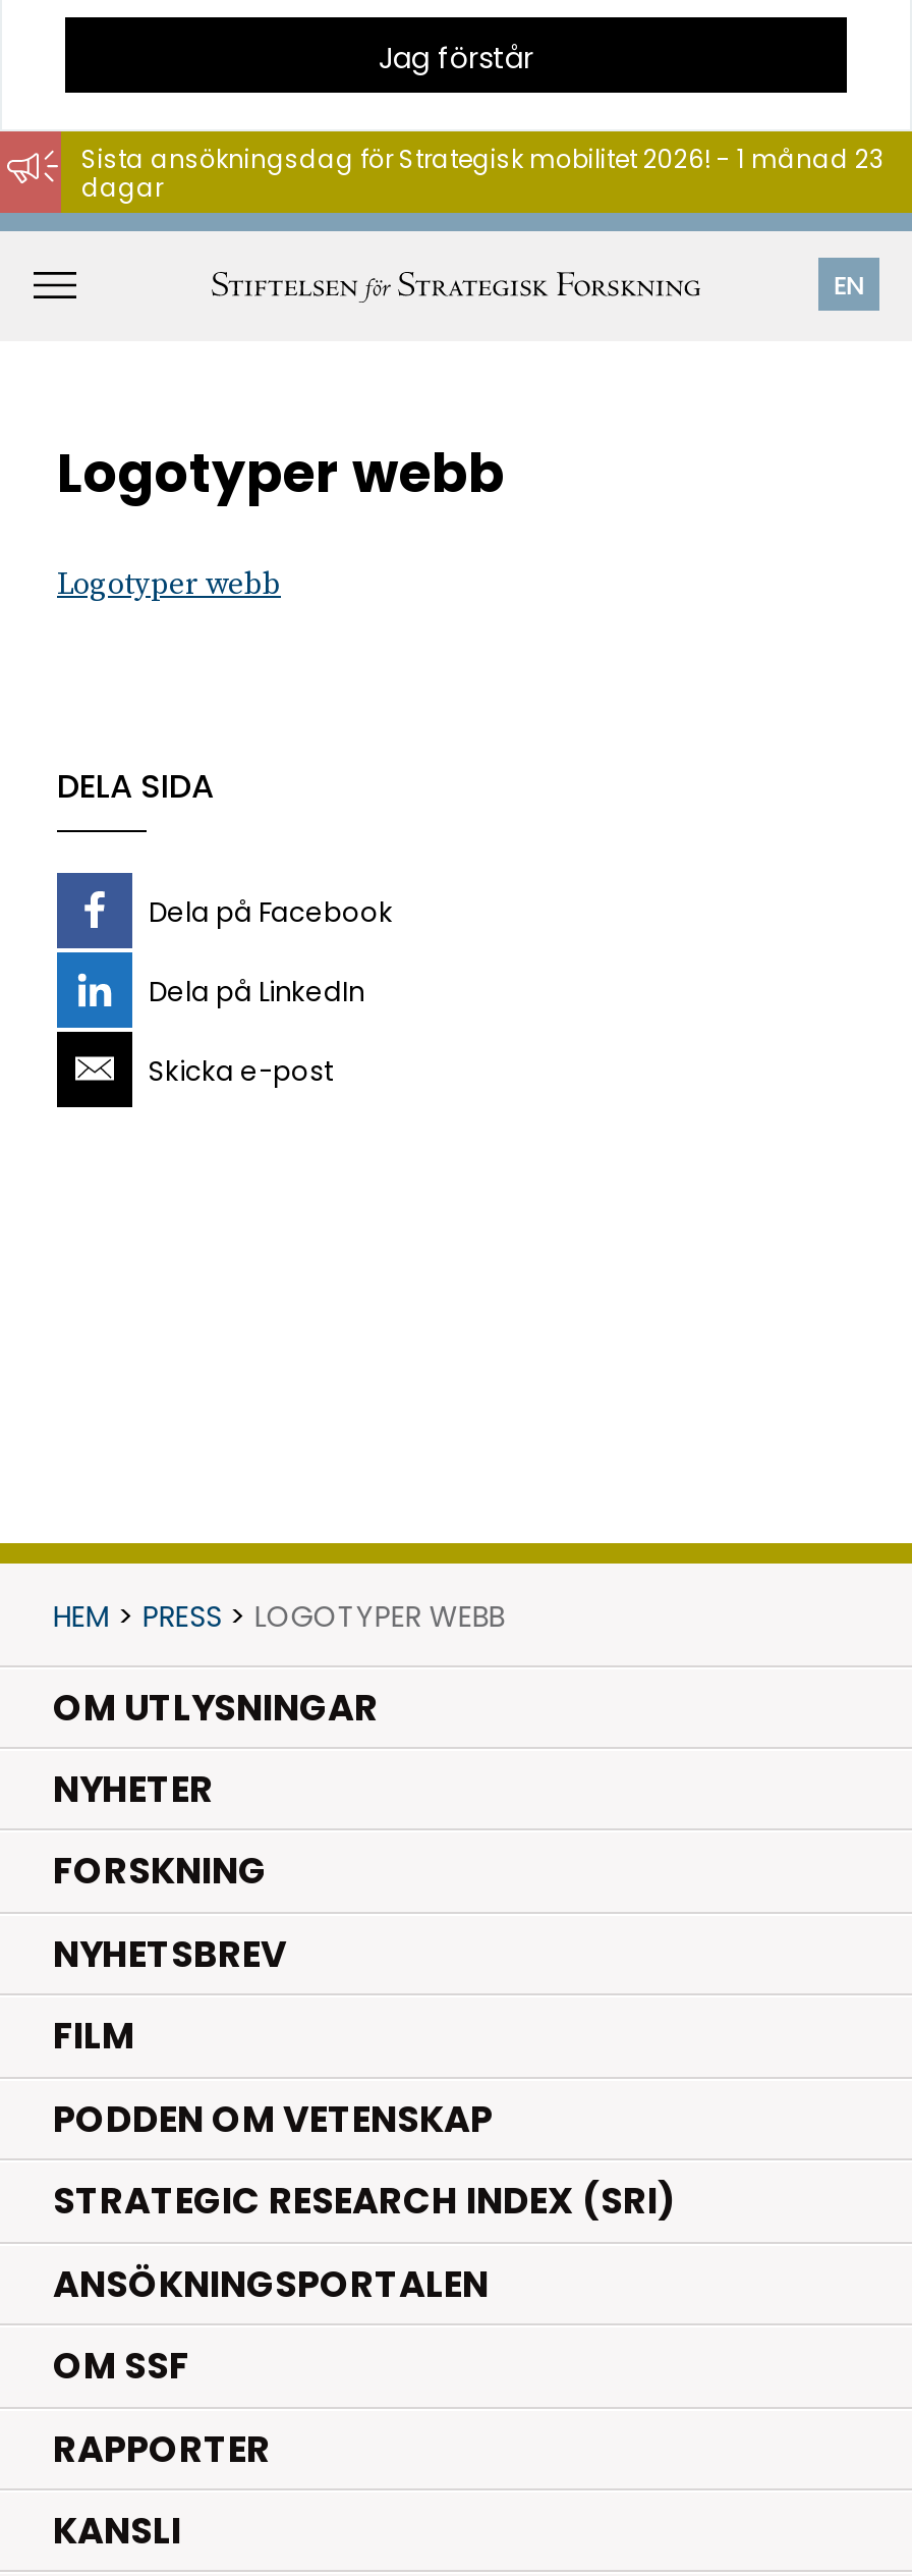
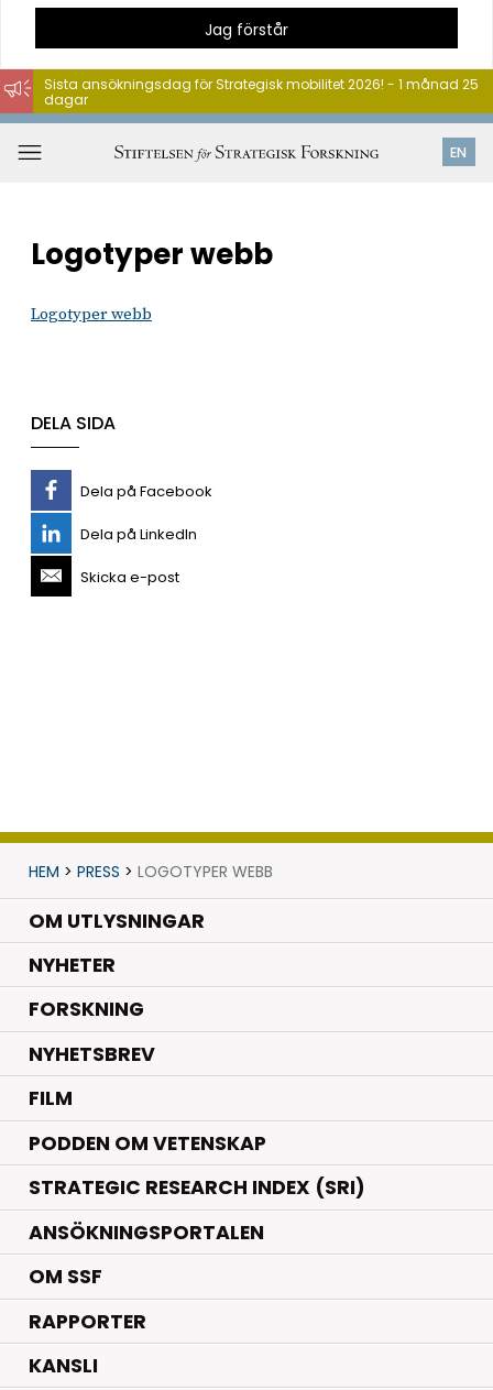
- Sista ansökningsdag för Strategisk mobilitet 2026! - 1 månad 23
+ Sista ansökningsdag för Strategisk mobilitet 2026! - 1 månad 25
